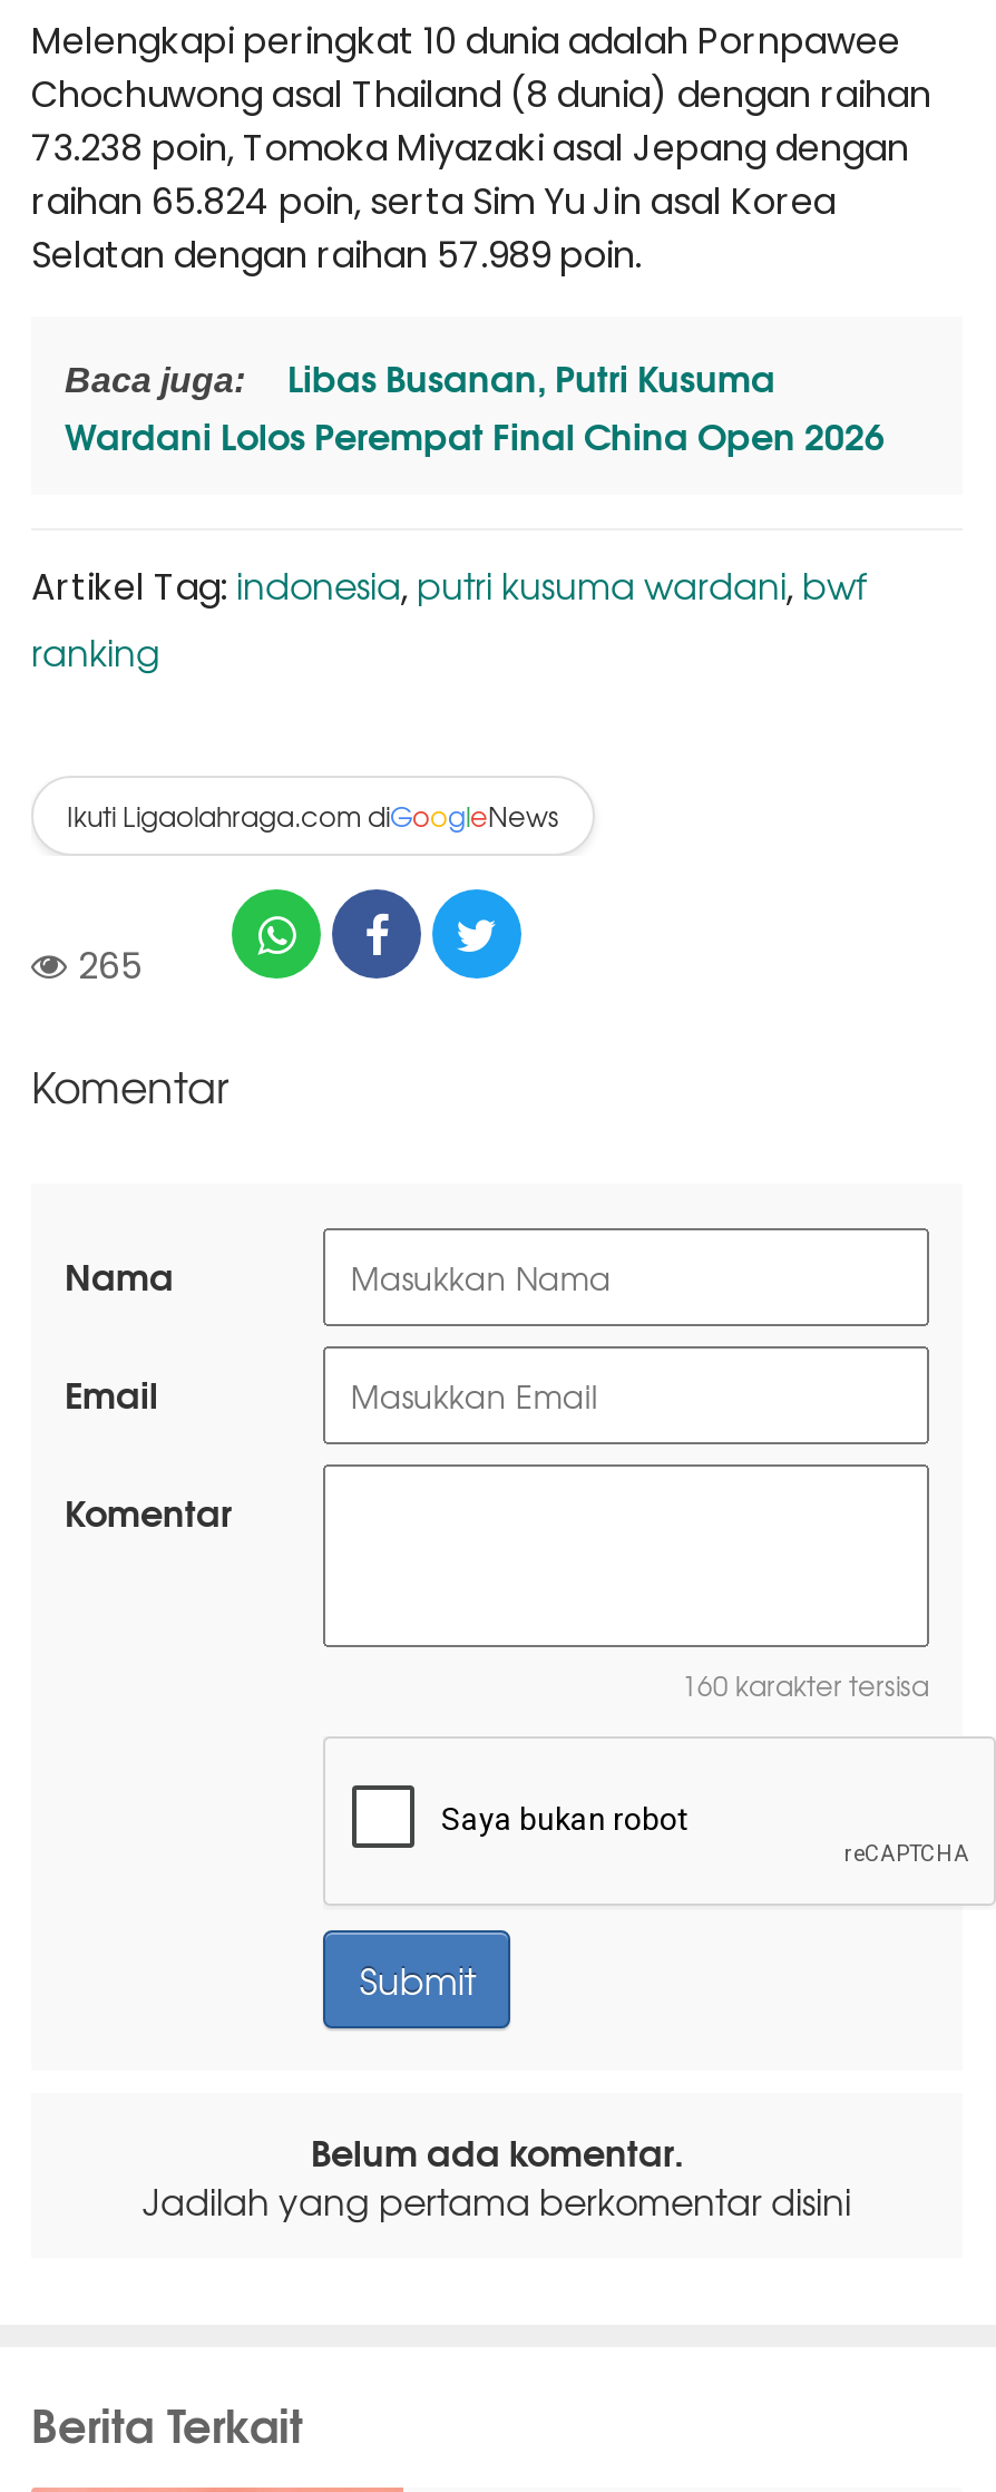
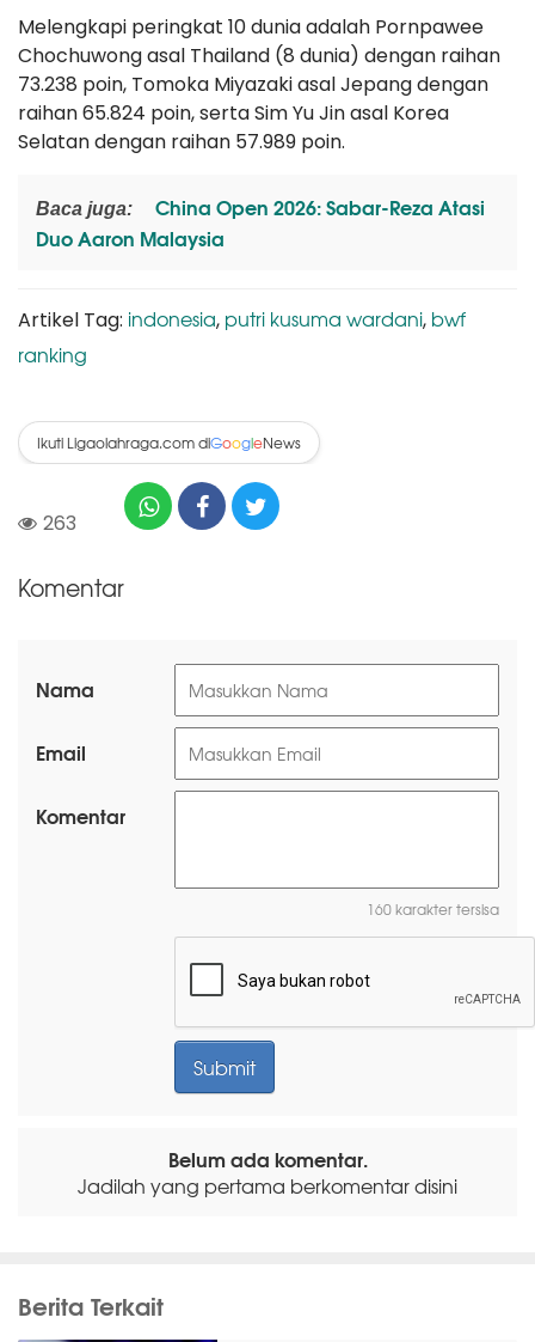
- Libas Busanan, Putri Kusuma
- Wardani Lolos Perempat Final China Open 2026
+ China Open 2026: Sabar-Reza Atasi
+ Duo Aaron Malaysia

- 265
+ 263
